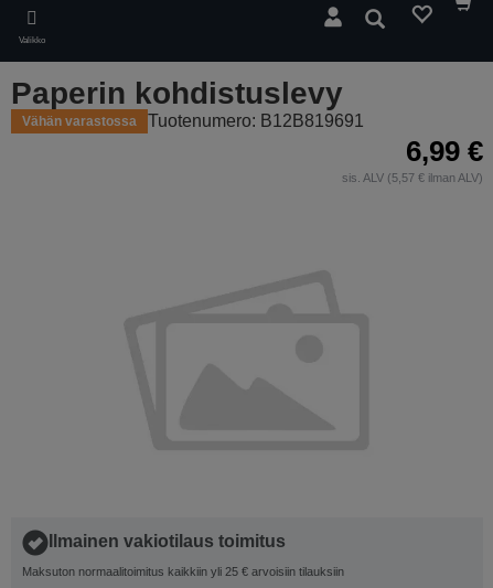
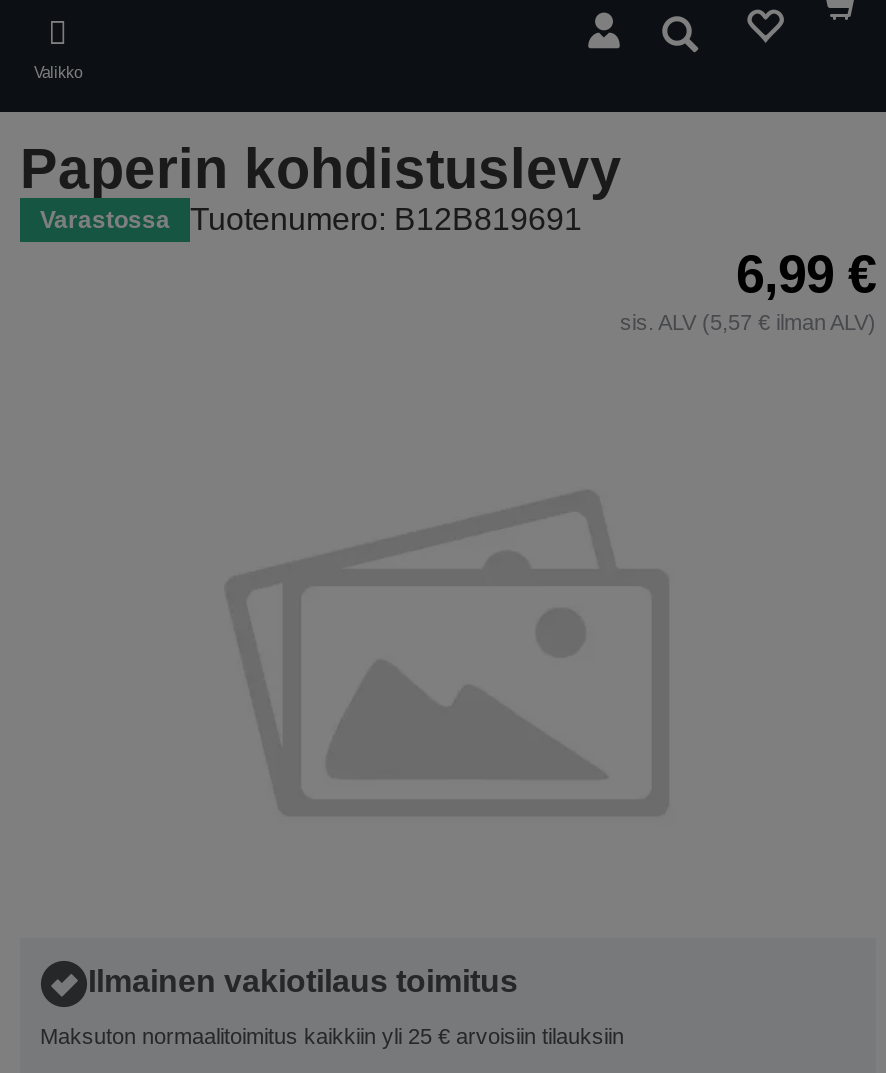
- Vähän varastossa
+ Varastossa
